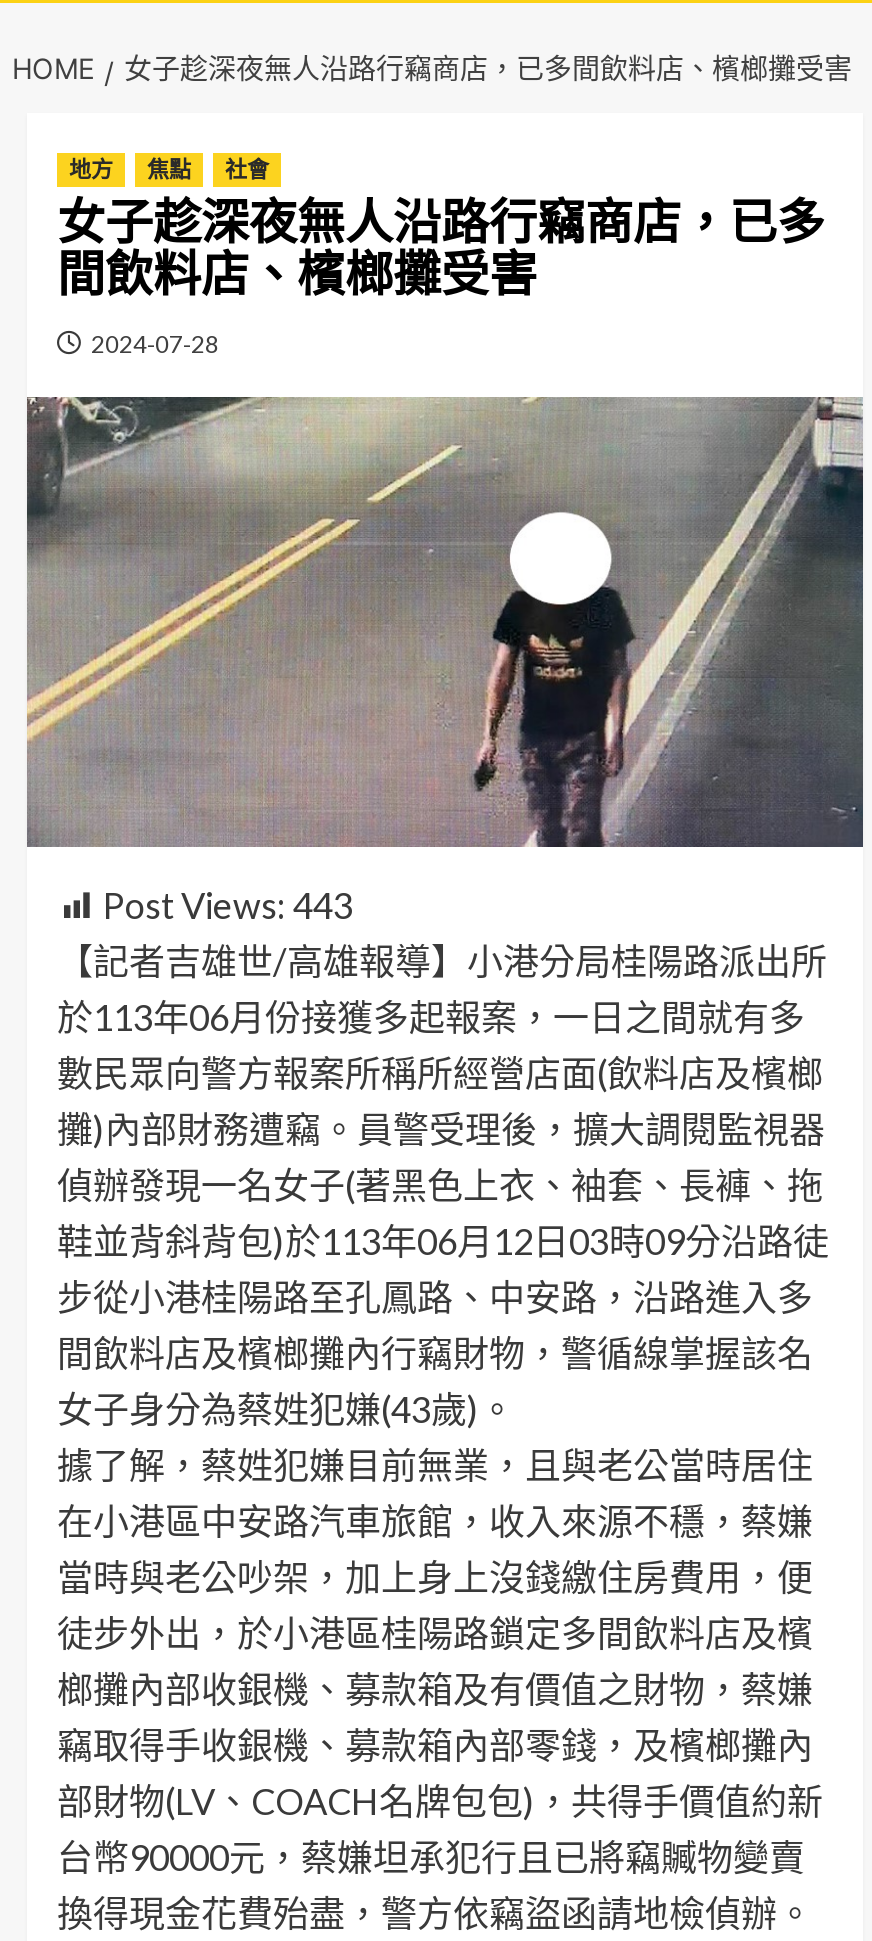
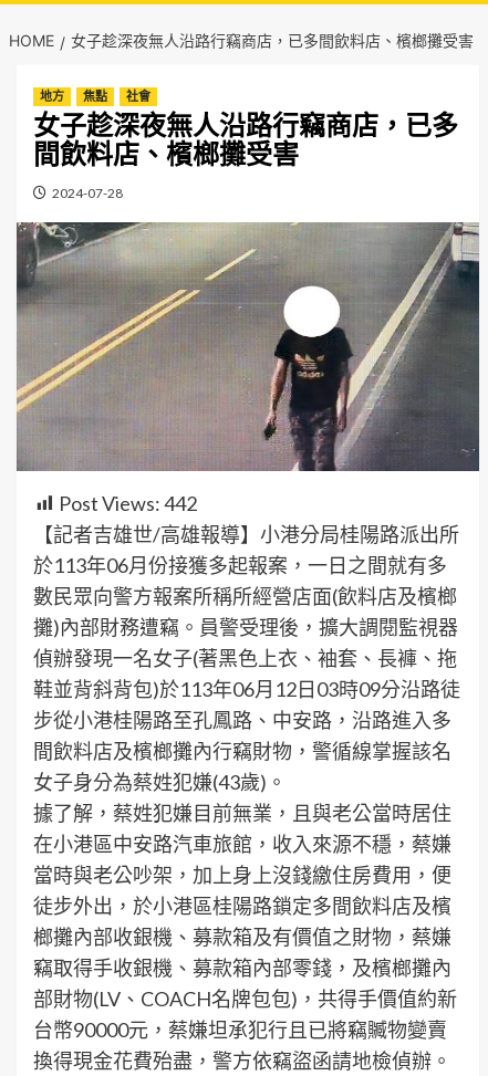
- Post Views: 443
+ Post Views: 442
